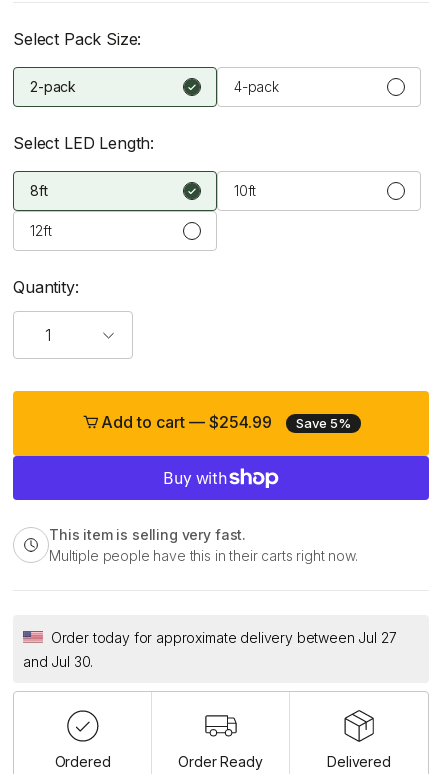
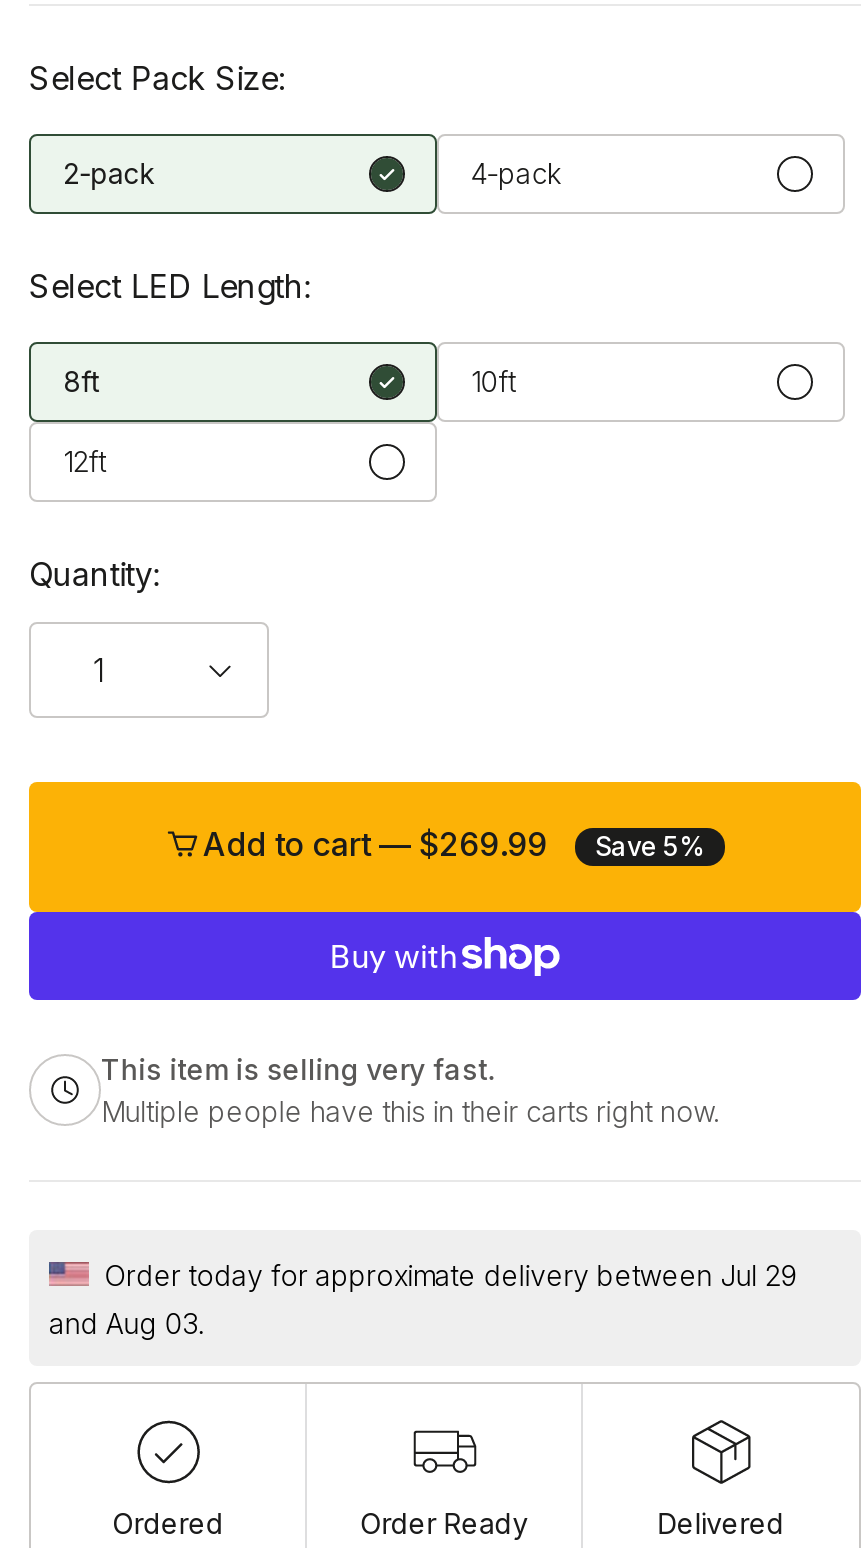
- Add to cart — $254.99 Save 5%
+ Add to cart — $269.99 Save 5%

- Order today for approximate delivery between Jul 27
+ Order today for approximate delivery between Jul 29

- and Jul 30.
+ and Aug 03.
